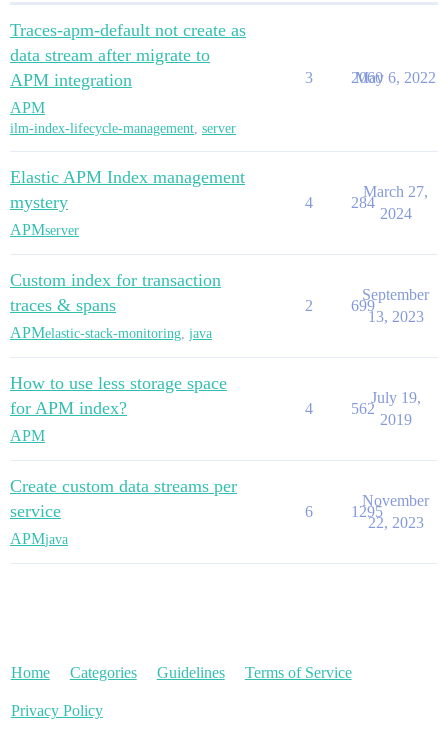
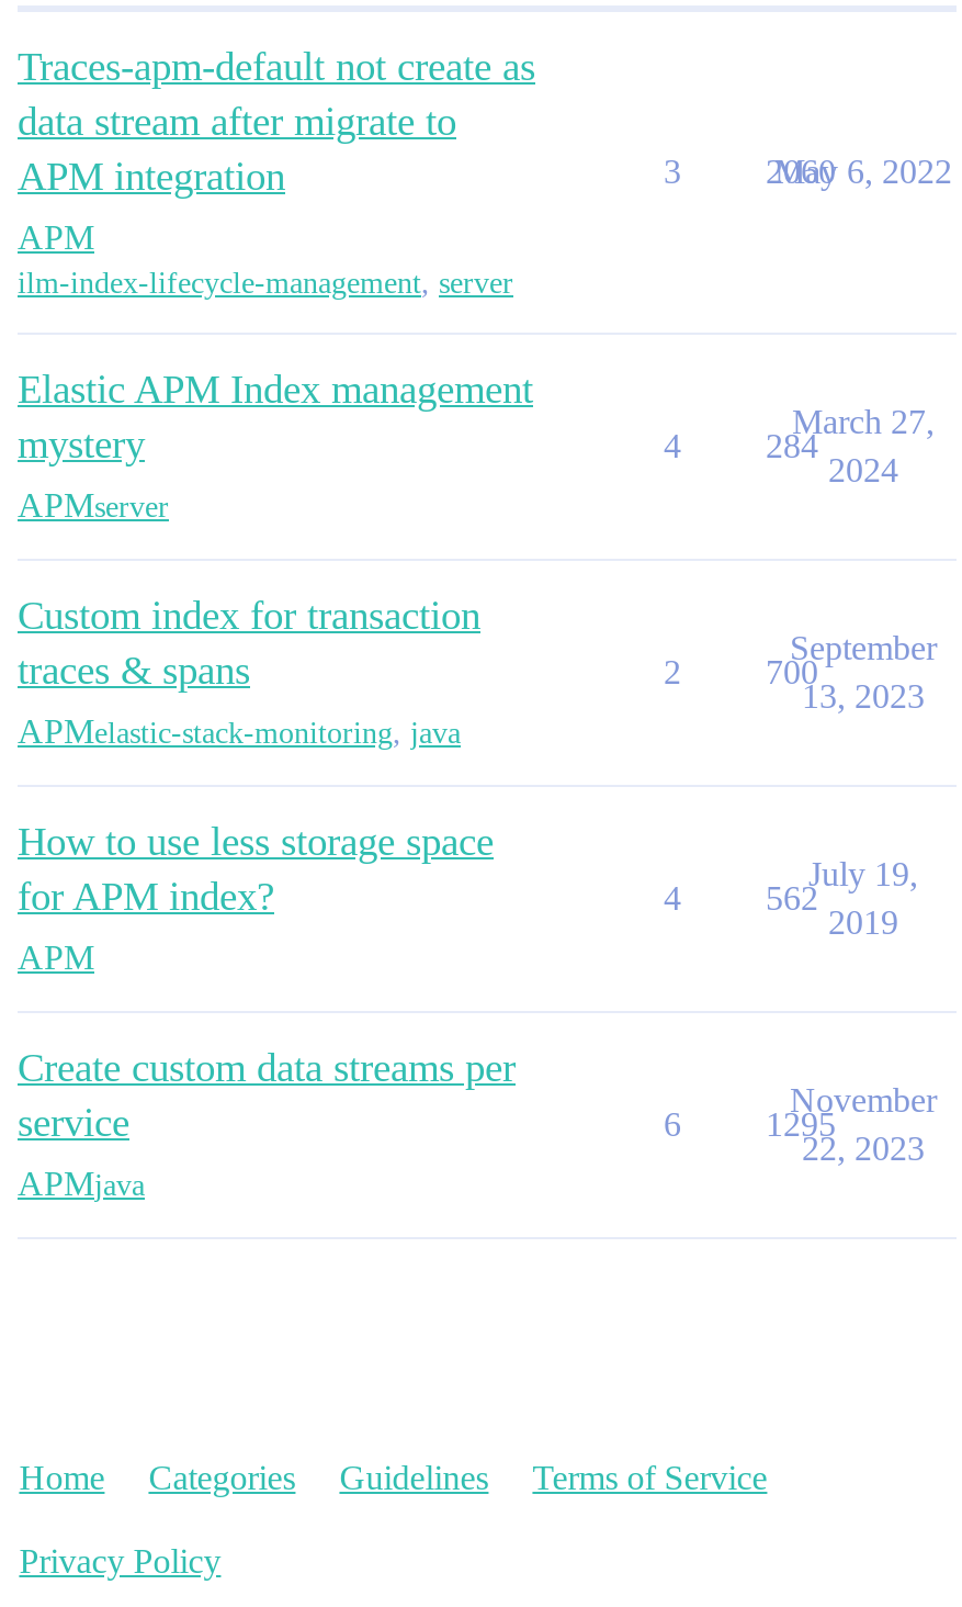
- 699
+ 700
